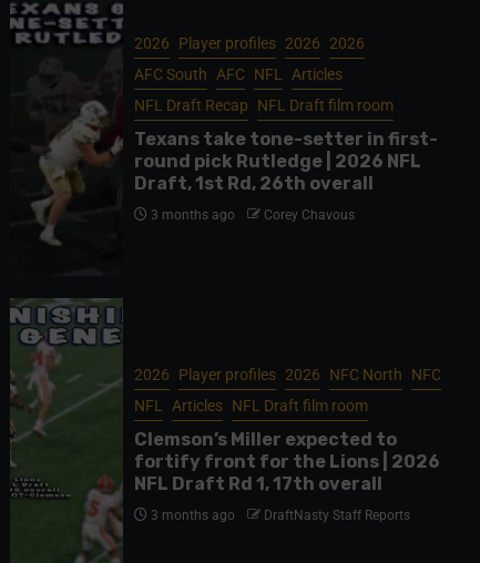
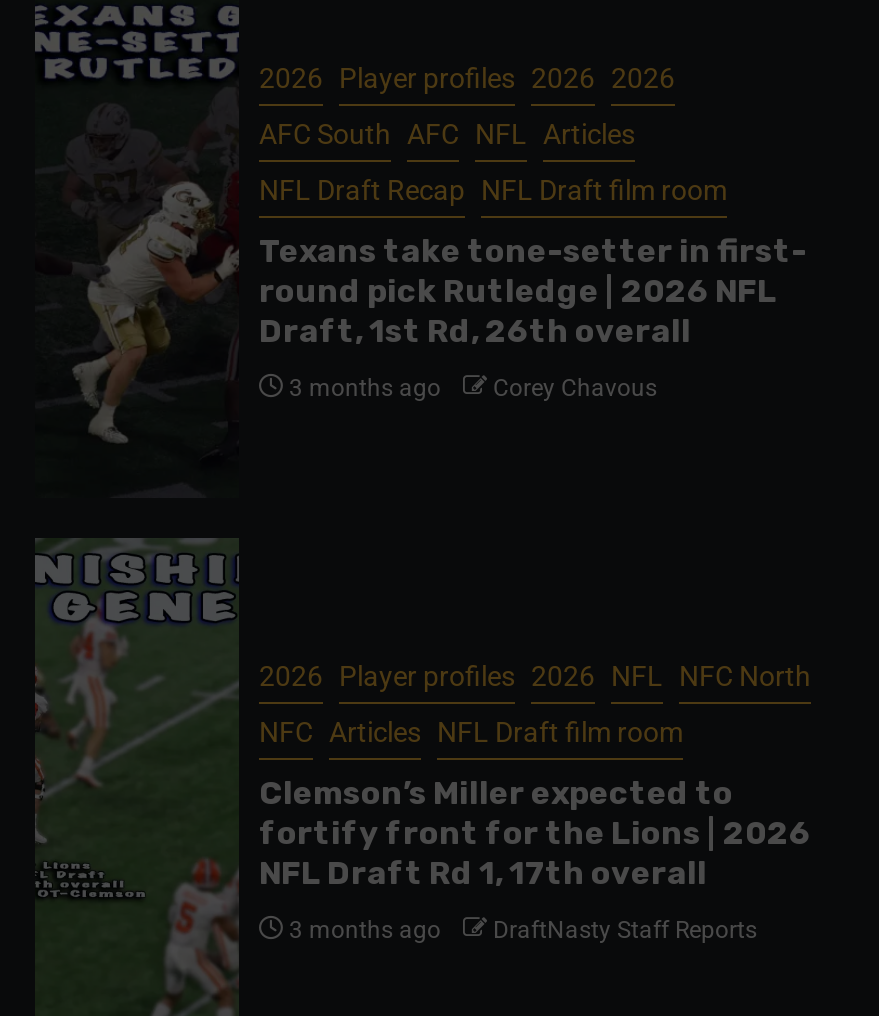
- 2026 Player profiles 2026 NFC North NFC
+ 2026 Player profiles 2026 NFL NFC North

- NFL Articles NFL Draft film room
+ NFC Articles NFL Draft film room
